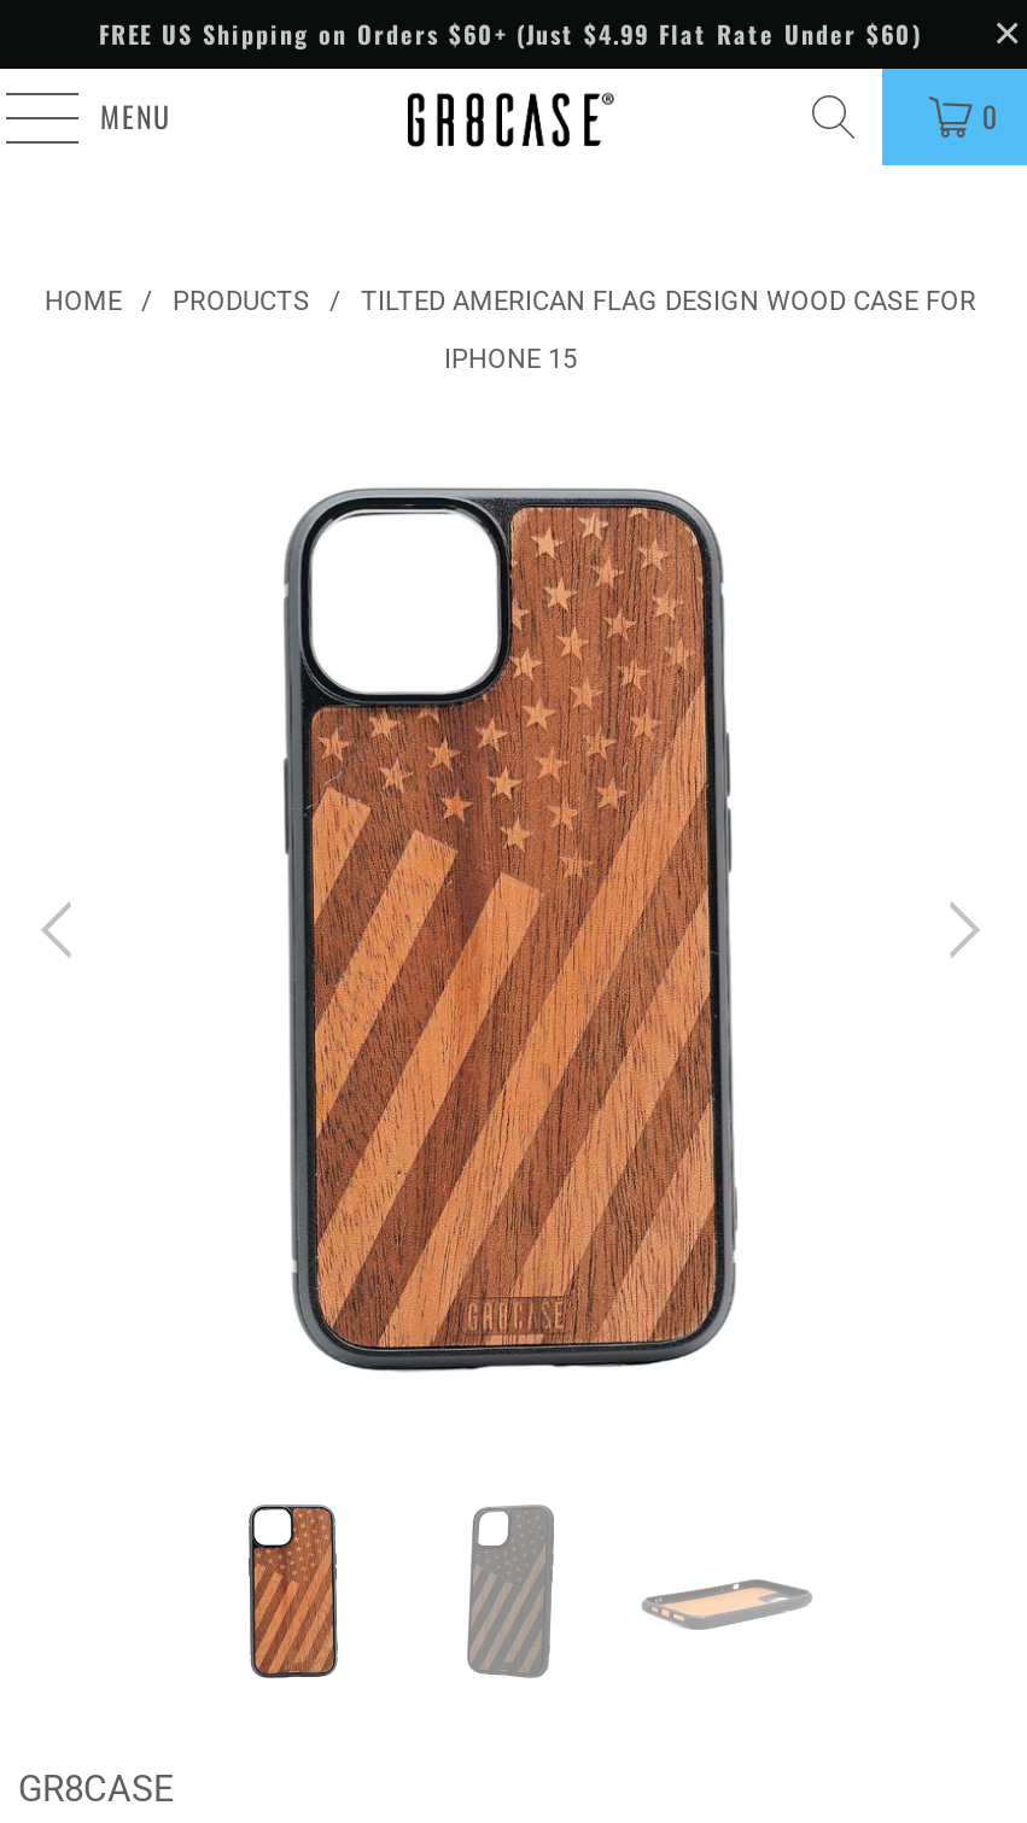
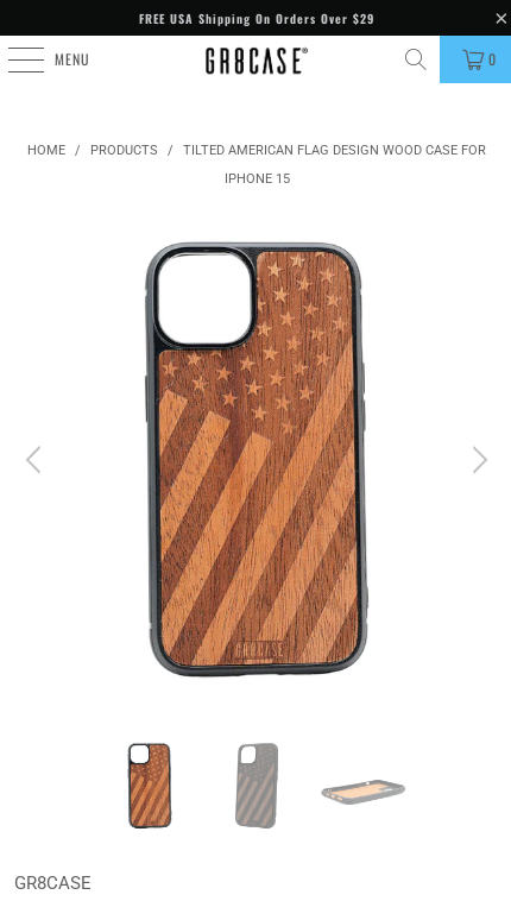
- FREE US Shipping on Orders $60+ (Just $4.99 Flat Rate Under $60)
+ FREE USA Shipping On Orders Over $29
